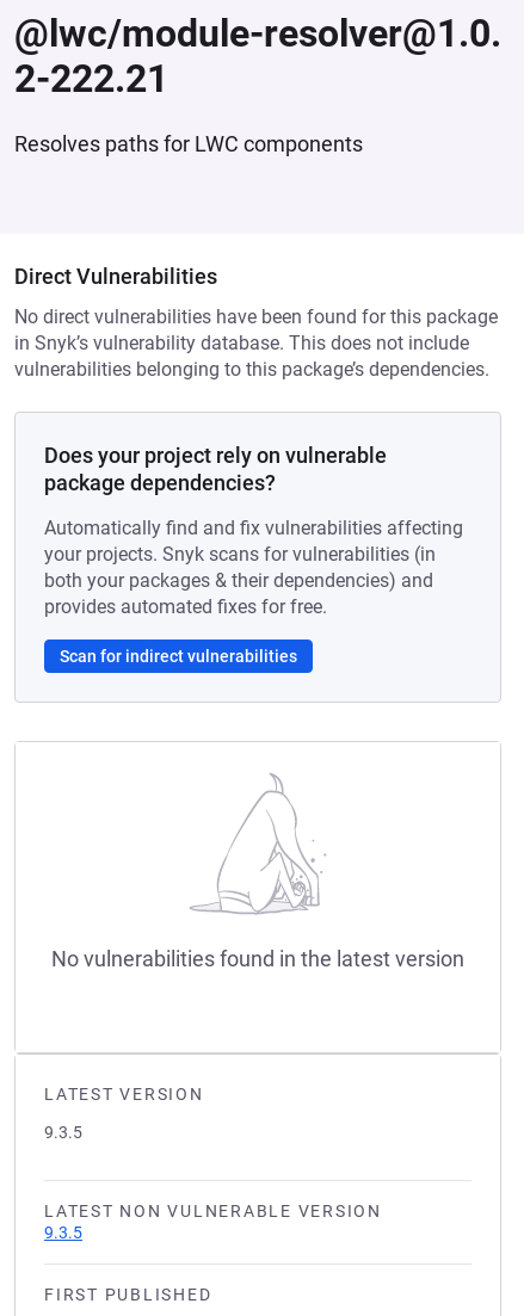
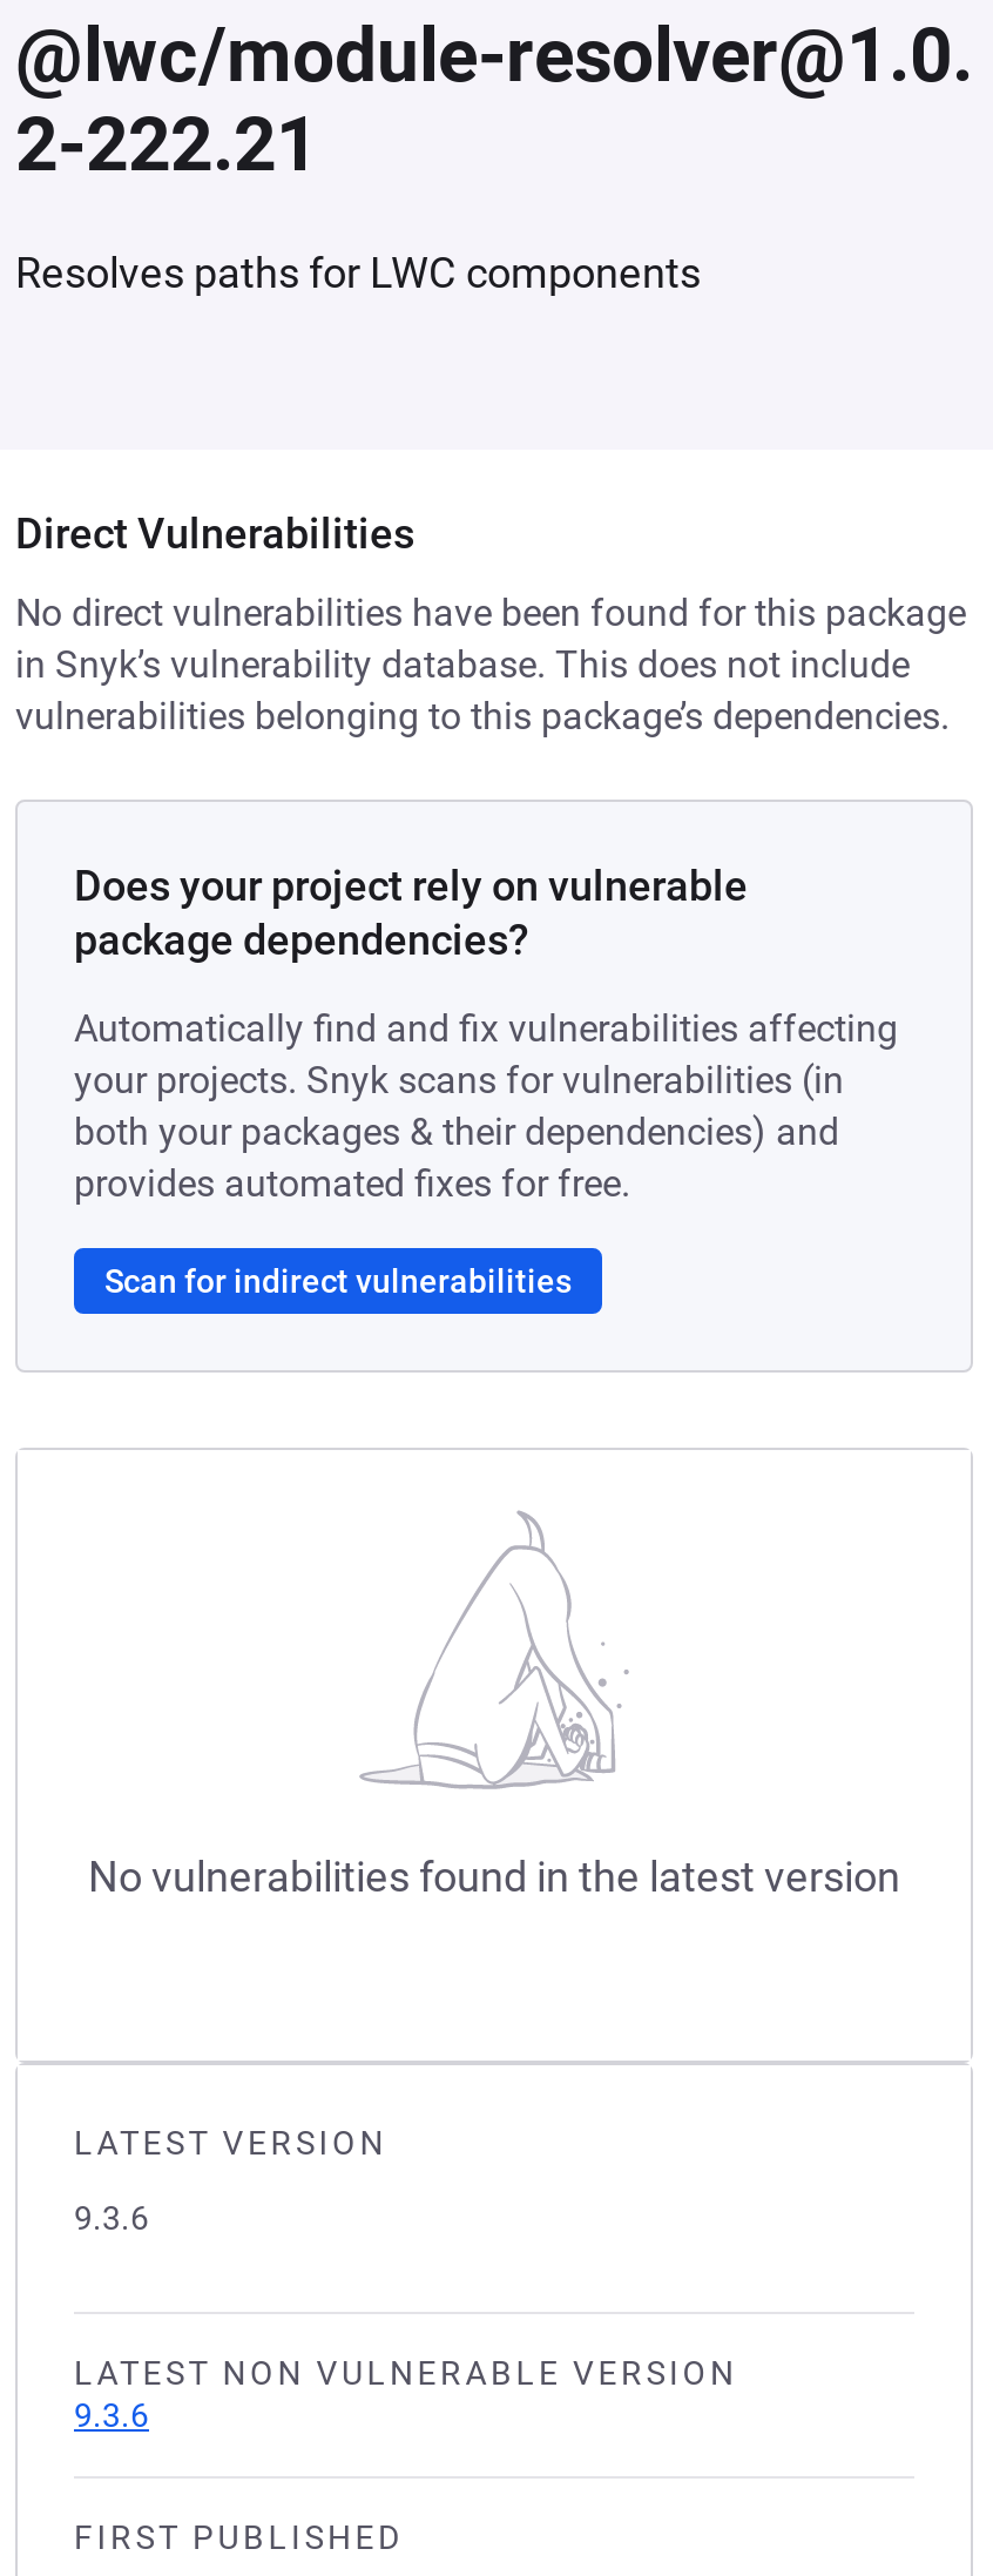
- 9.3.5
+ 9.3.6

- 9.3.5
+ 9.3.6
